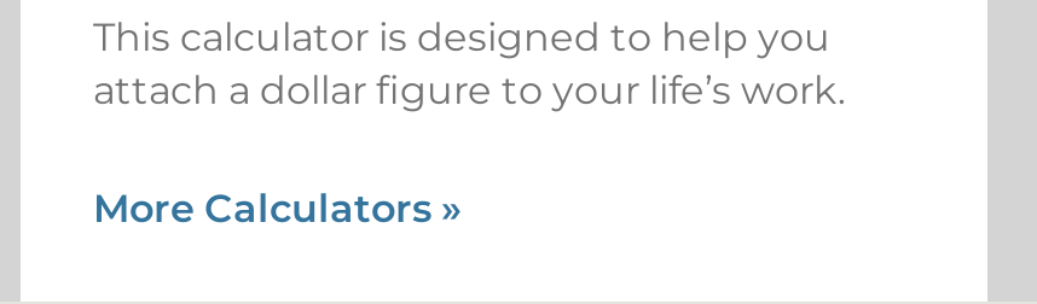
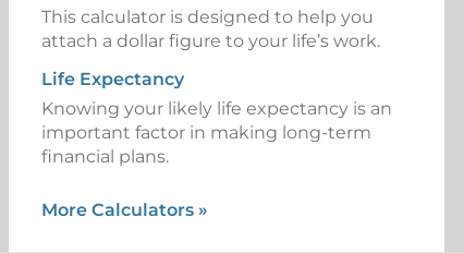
+ Life Expectancy
+ Knowing your likely life expectancy is an
+ important factor in making long-term
+ financial plans.
